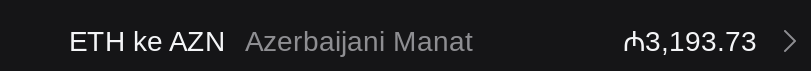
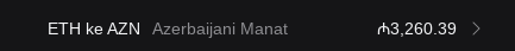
- ₼3,193.73
+ ₼3,260.39
